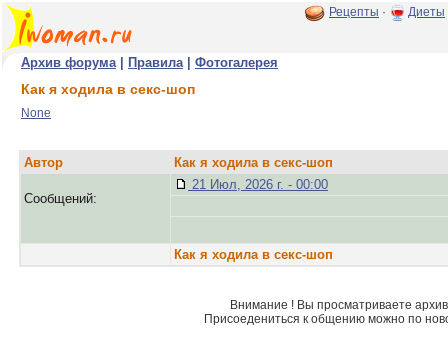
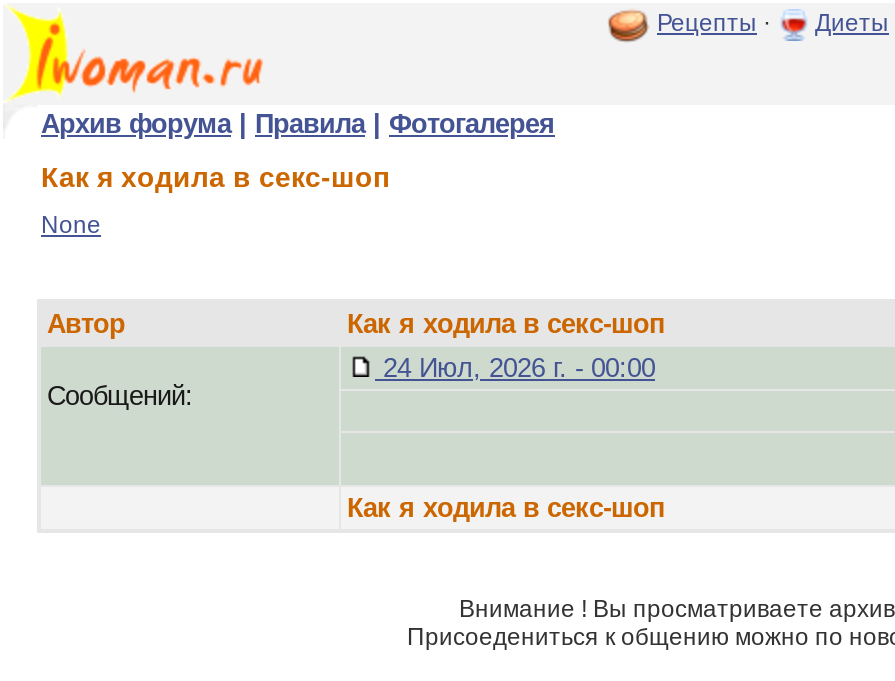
- 21 Июл, 2026 г. - 00:00
+ 24 Июл, 2026 г. - 00:00
